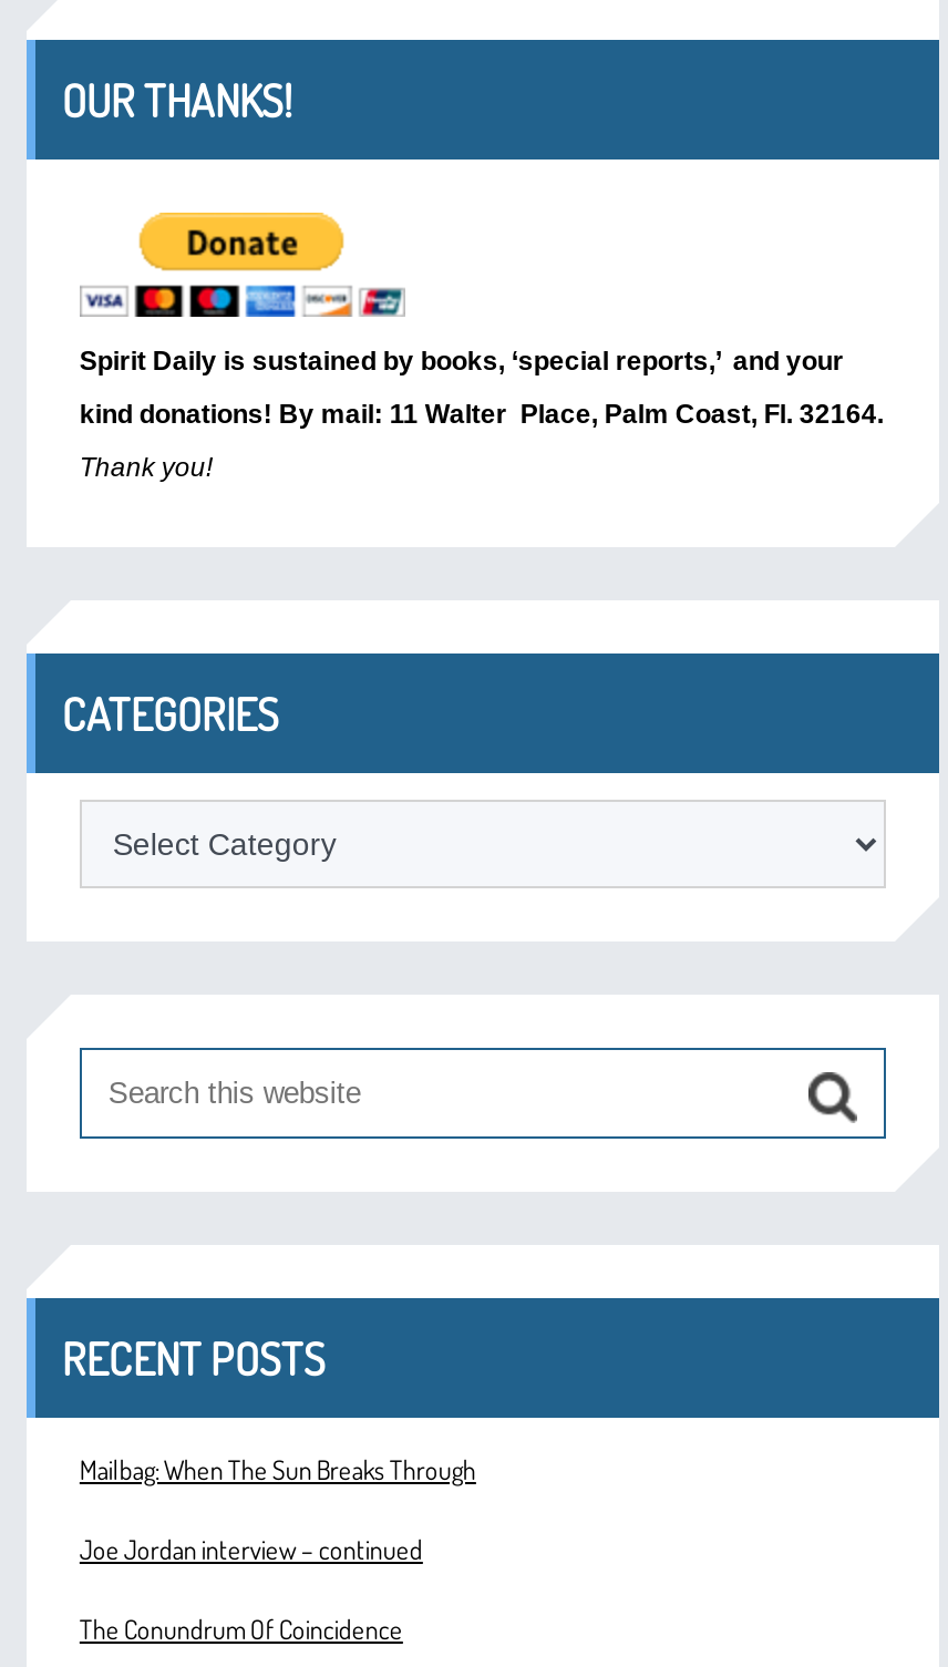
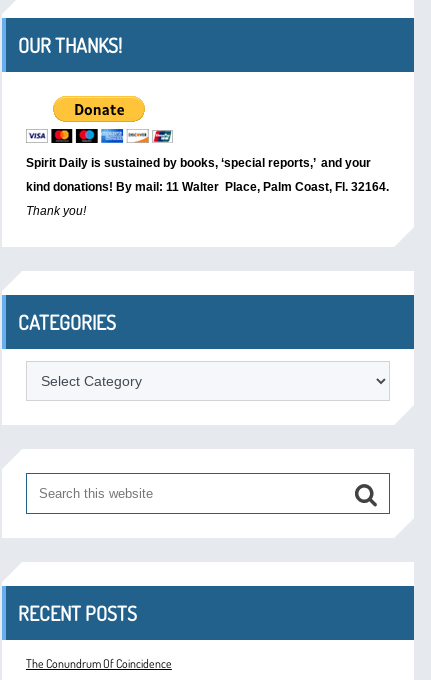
- Mailbag: When The Sun Breaks Through
- Joe Jordan interview – continued
